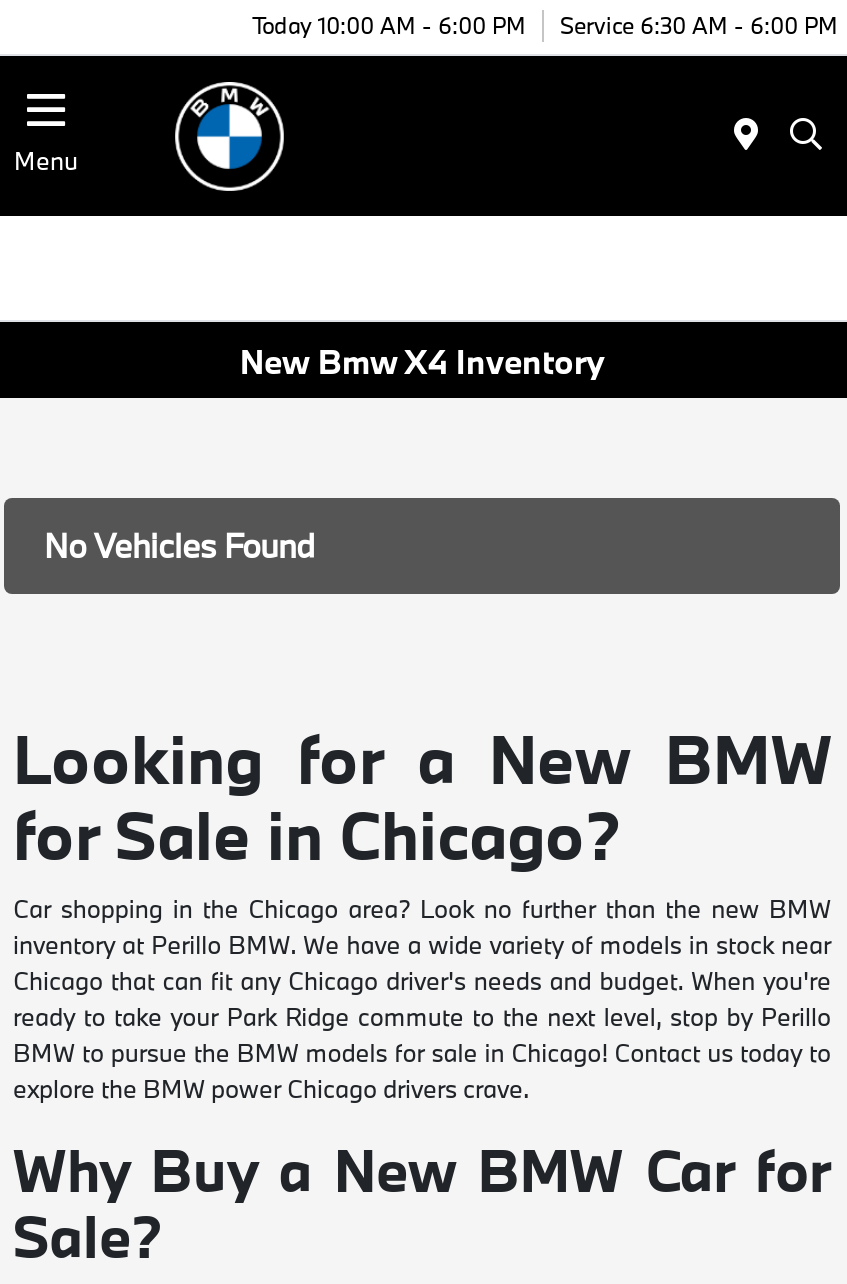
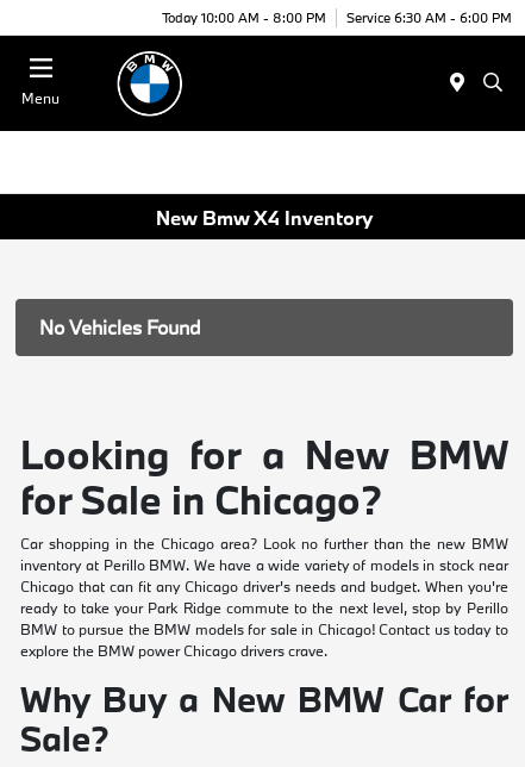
- Today 10:00 AM - 6:00 PM Service 6:30 AM - 6:00 PM
+ Today 10:00 AM - 8:00 PM Service 6:30 AM - 6:00 PM
